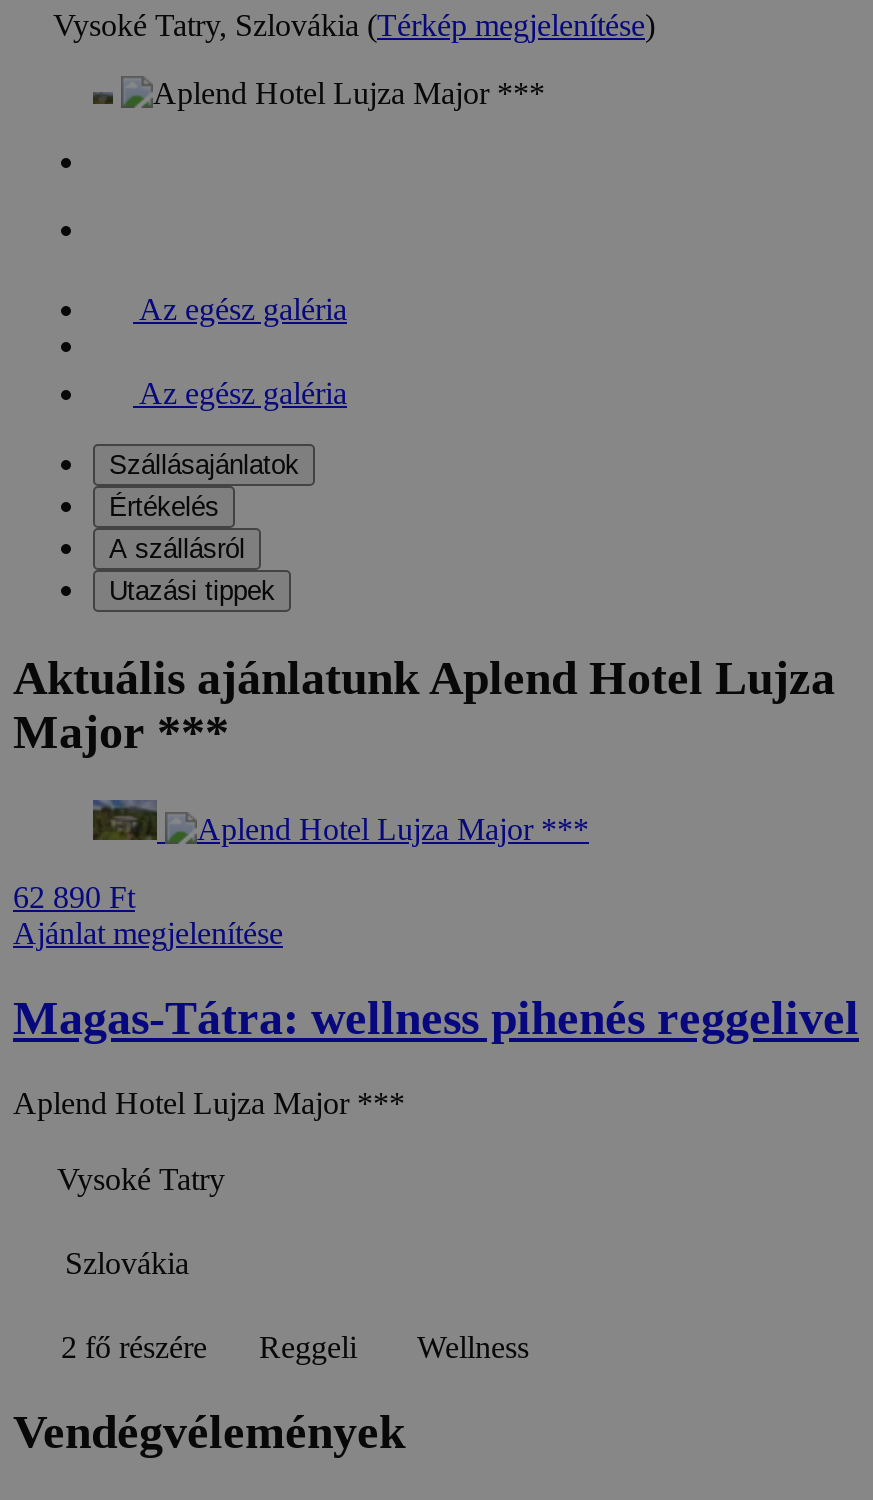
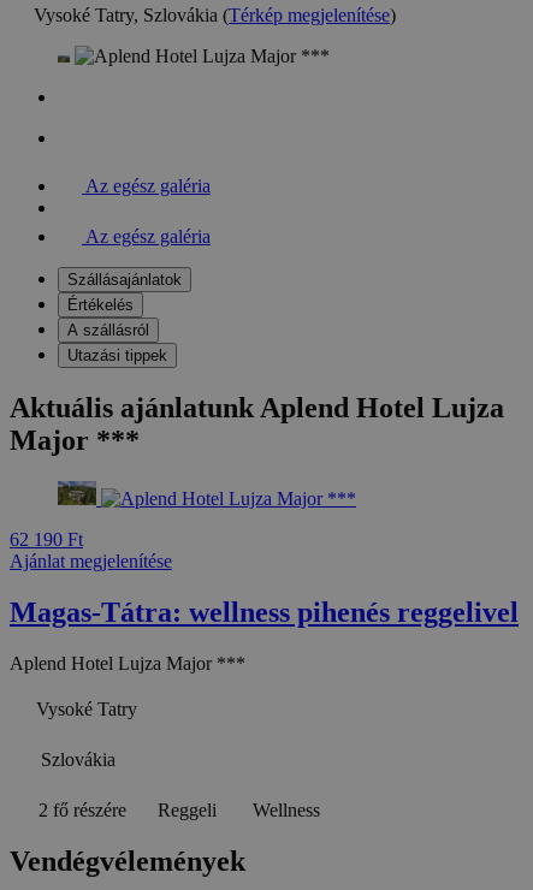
- 62 890 Ft
+ 62 190 Ft
